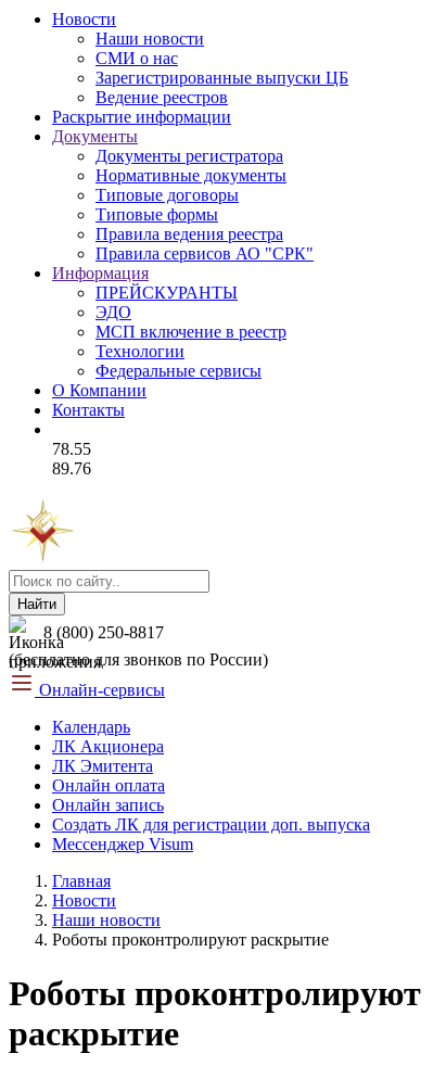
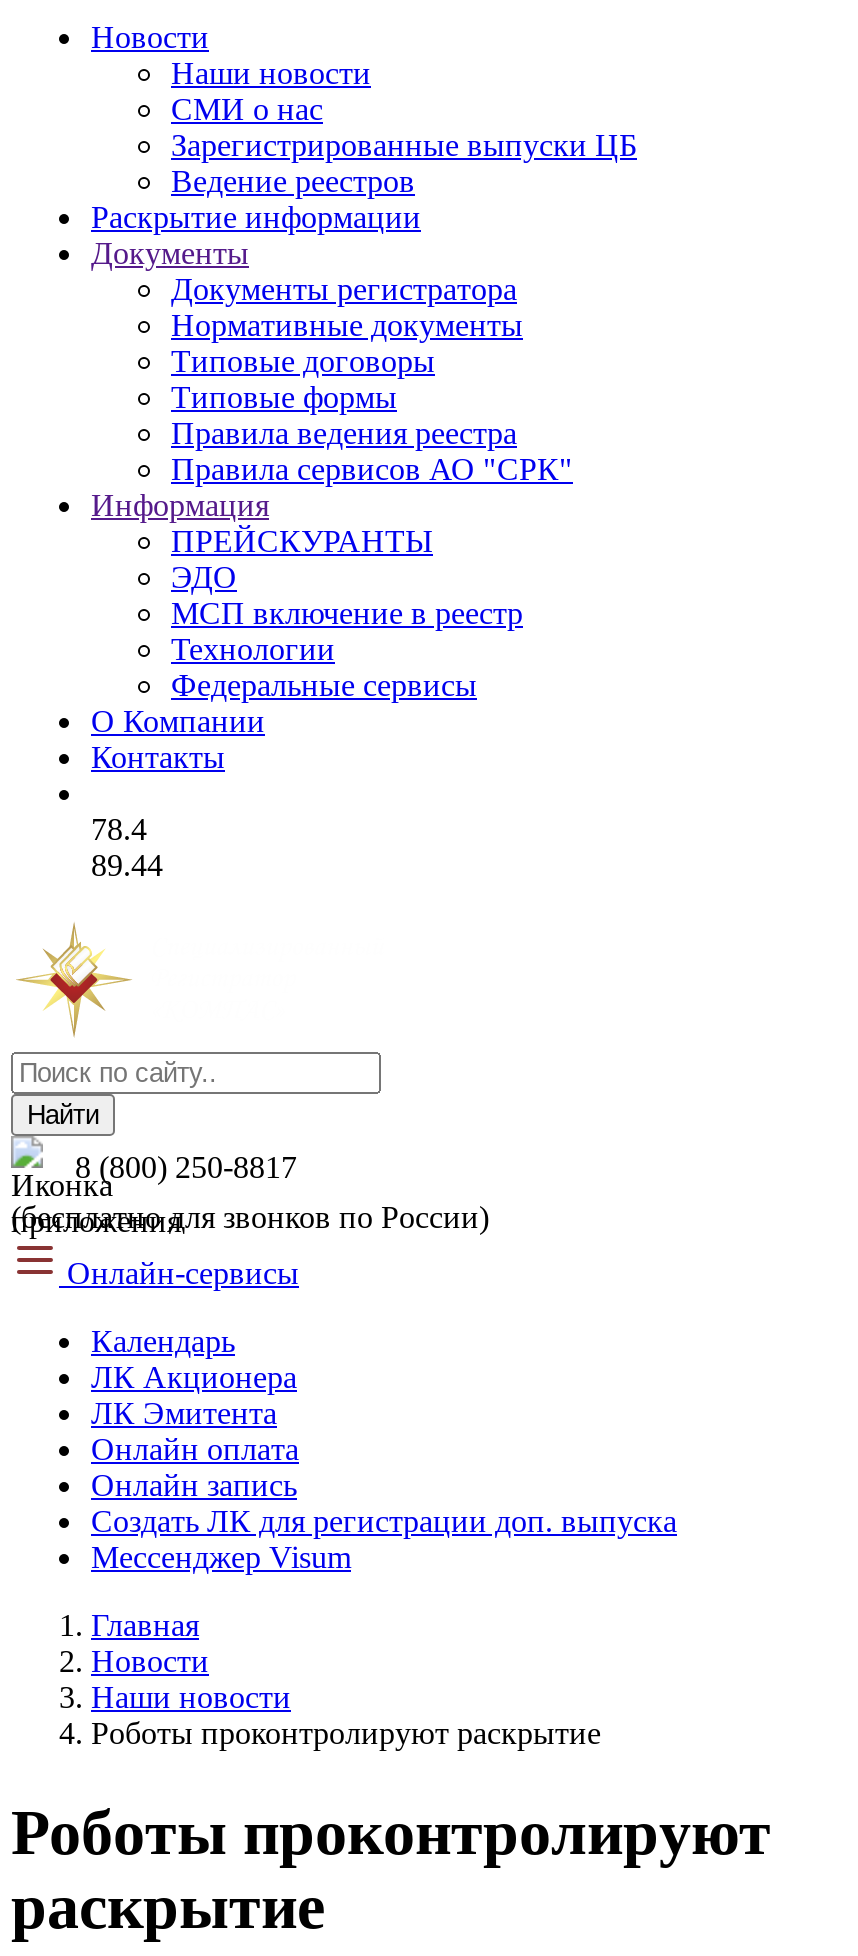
- 78.55
+ 78.4

- 89.76
+ 89.44
